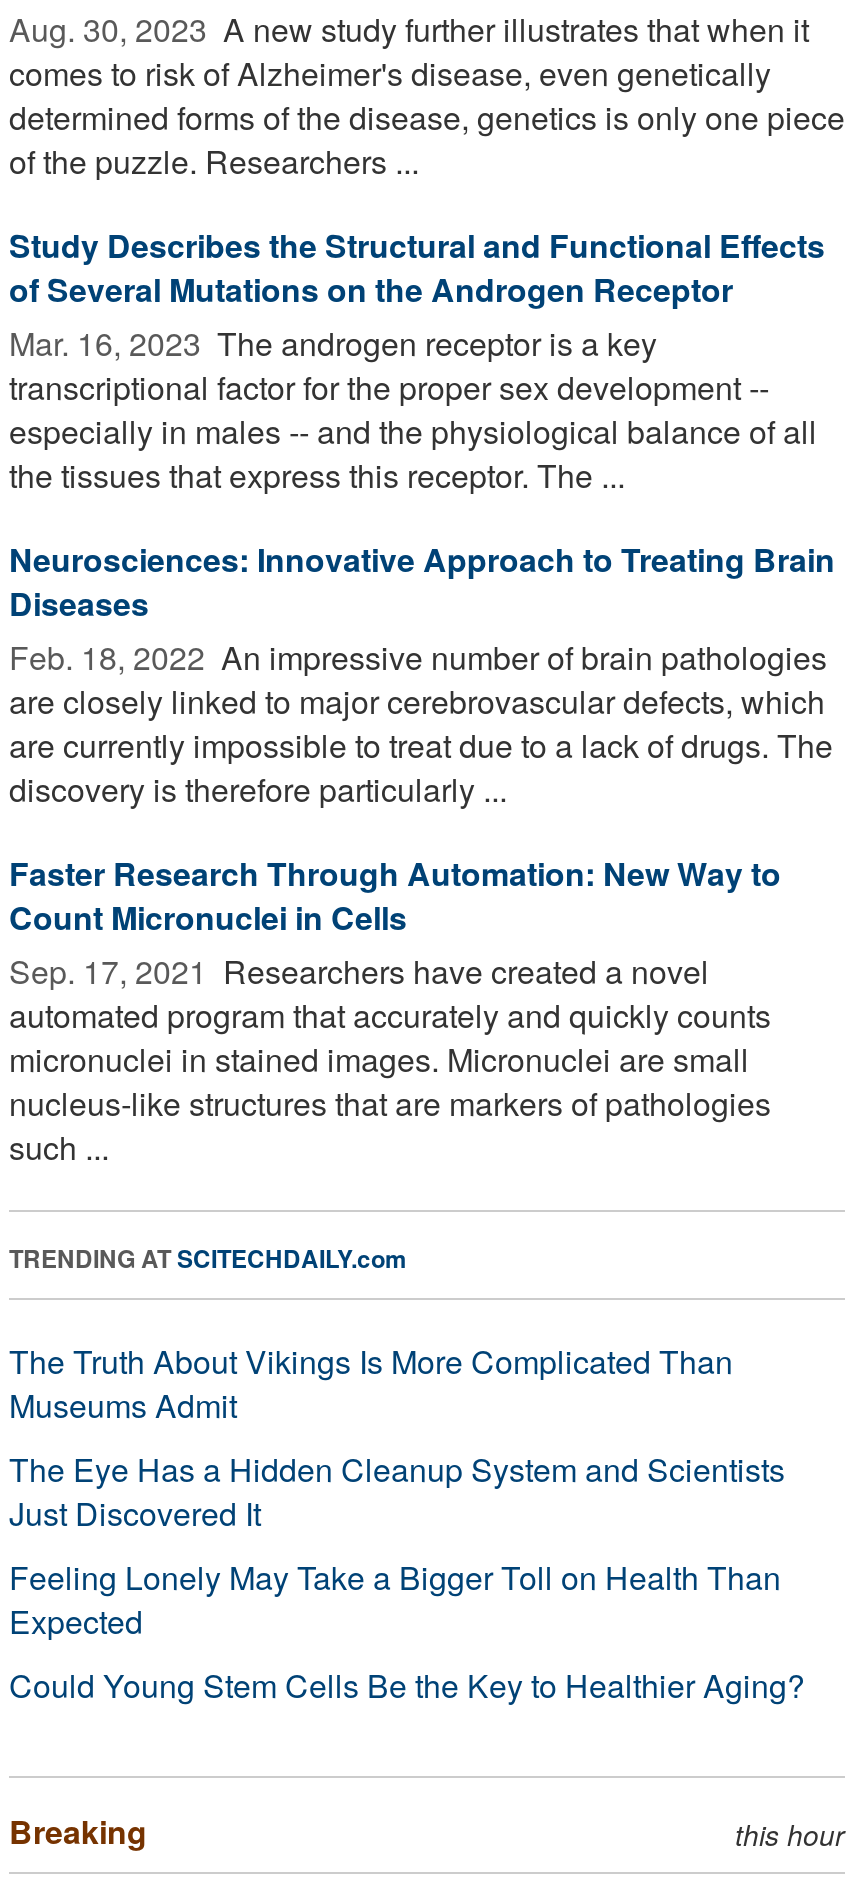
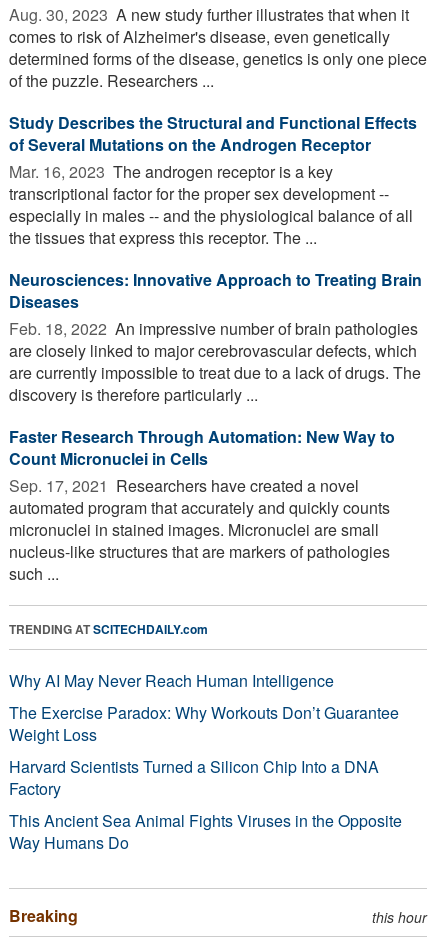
- The Truth About Vikings Is More Complicated Than
- Museums Admit
- The Eye Has a Hidden Cleanup System and Scientists
- Just Discovered It
- Feeling Lonely May Take a Bigger Toll on Health Than
- Expected
- Could Young Stem Cells Be the Key to Healthier Aging?
+ Why AI May Never Reach Human Intelligence
+ The Exercise Paradox: Why Workouts Don’t Guarantee
+ Weight Loss
+ Harvard Scientists Turned a Silicon Chip Into a DNA
+ Factory
+ This Ancient Sea Animal Fights Viruses in the Opposite
+ Way Humans Do
